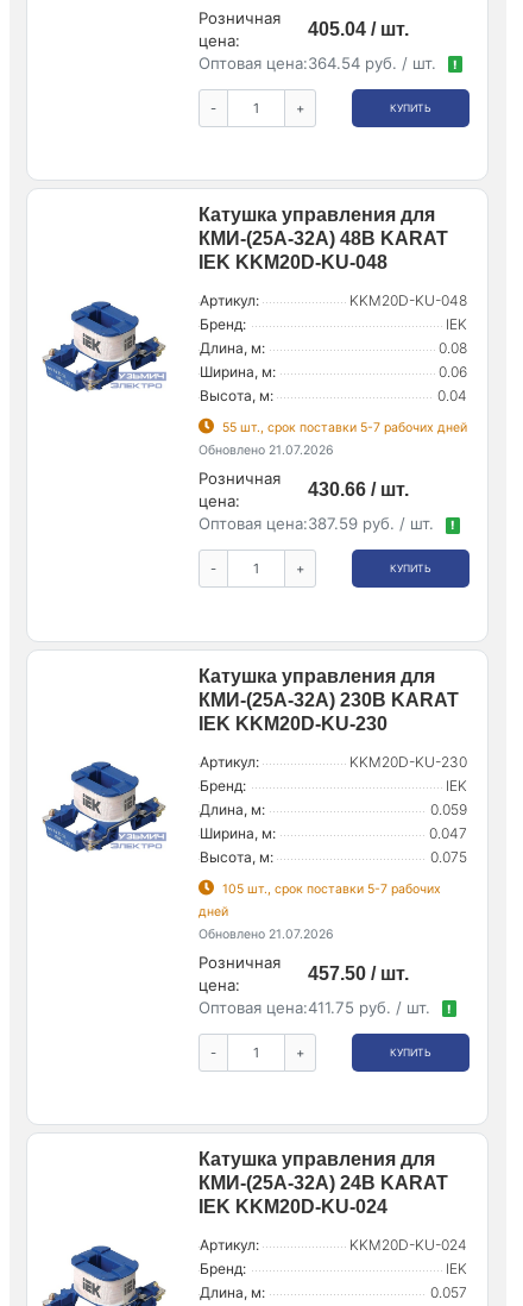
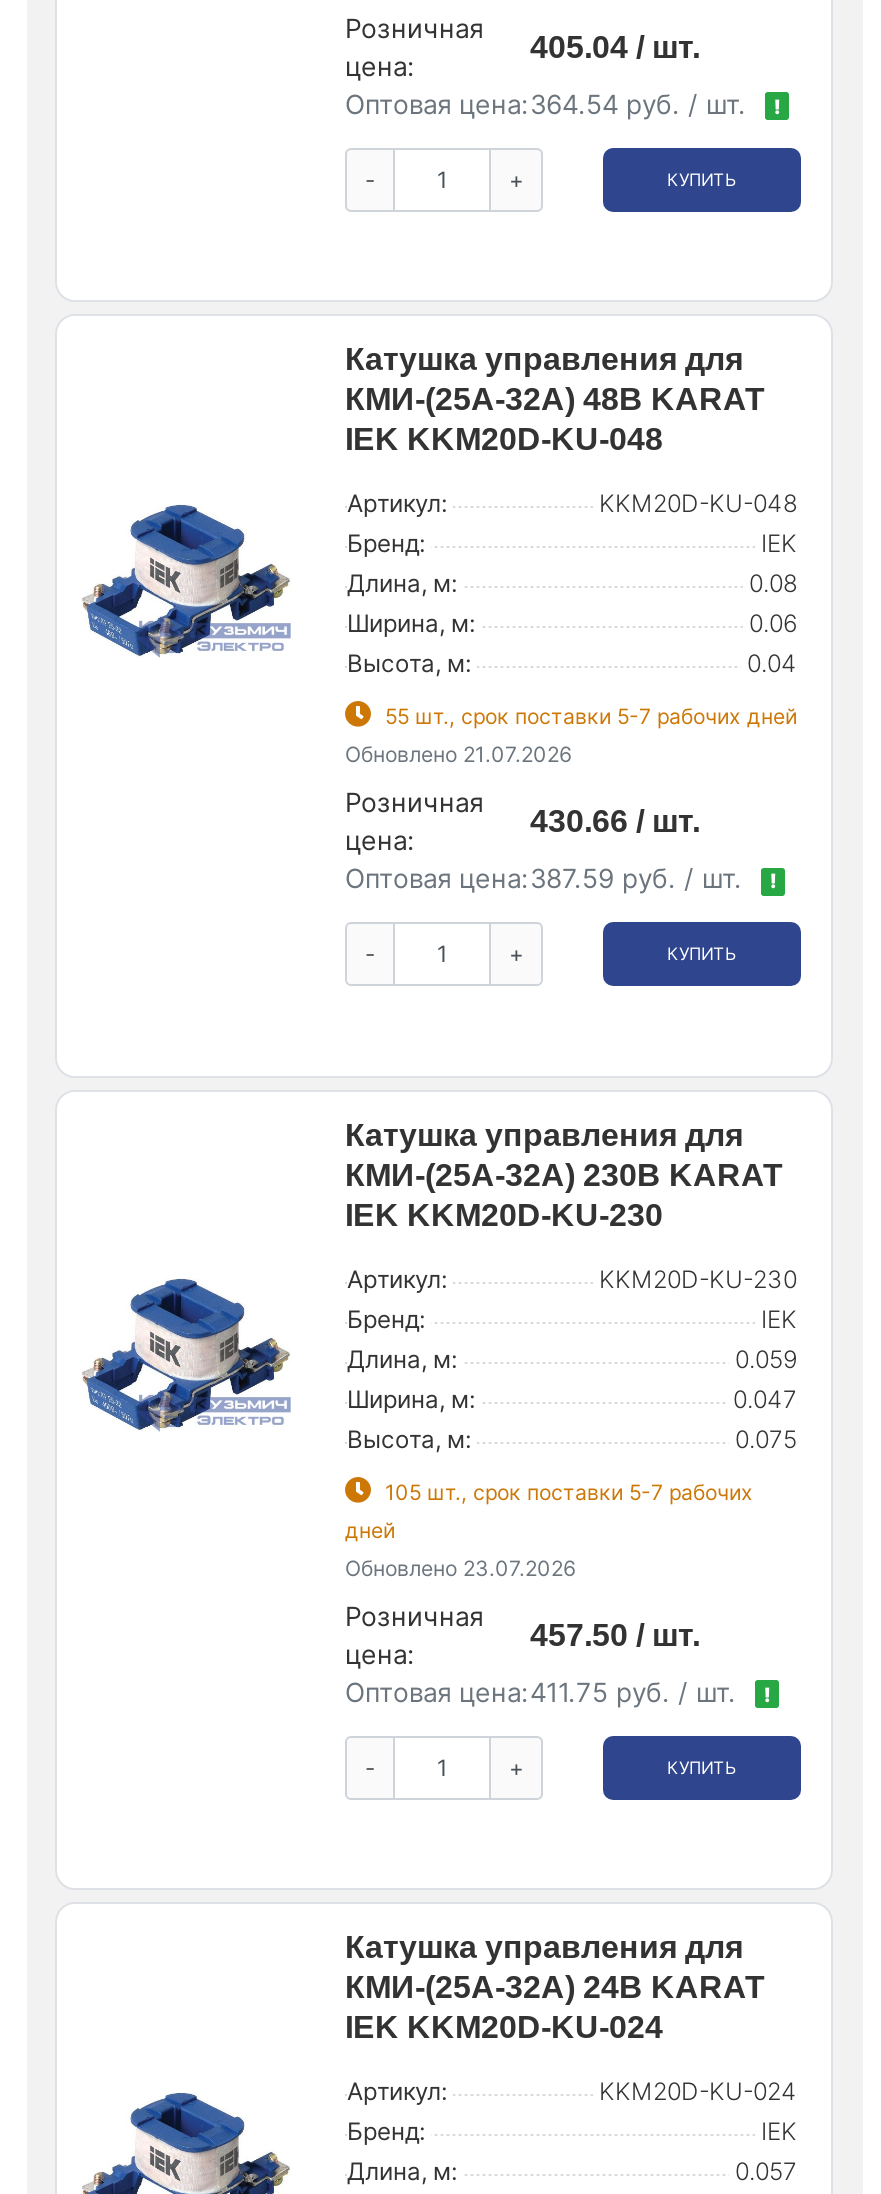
- Обновлено 21.07.2026
+ Обновлено 23.07.2026
